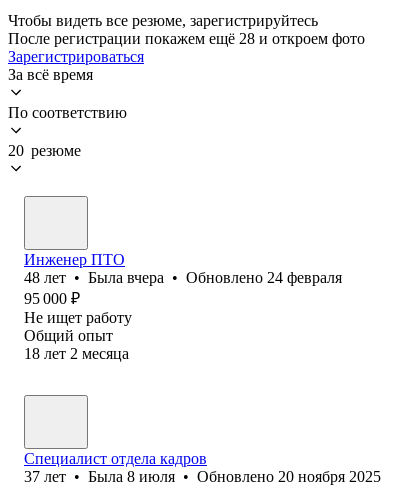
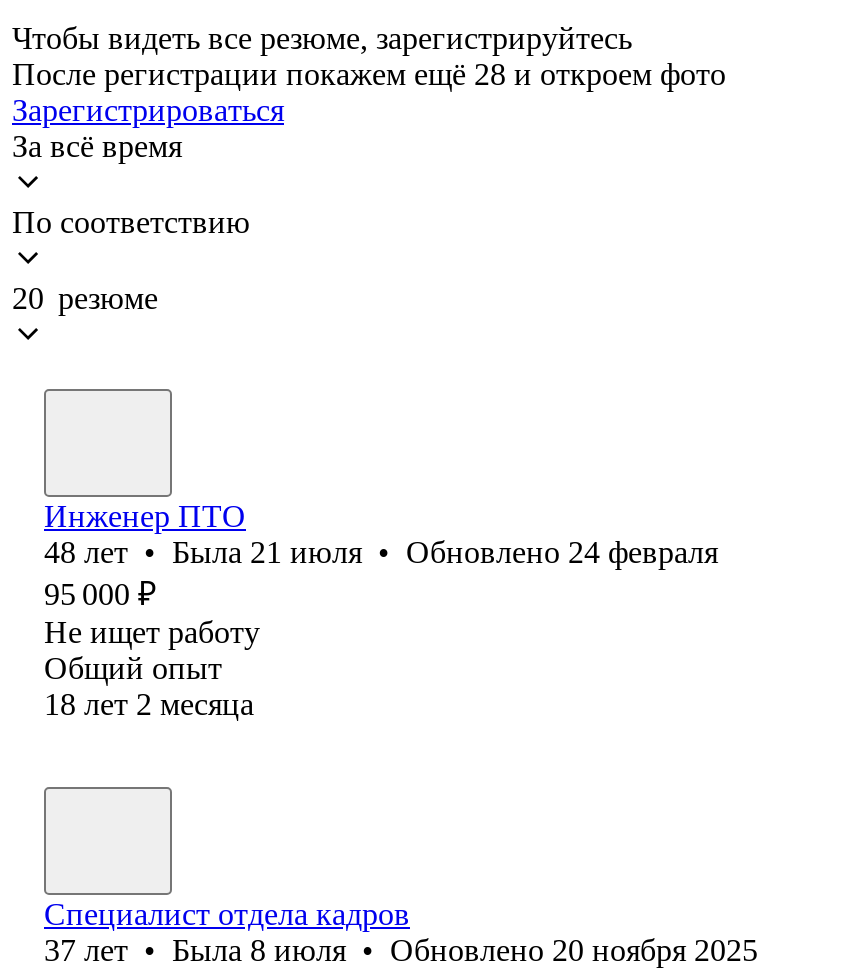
- 48 лет • Была вчера • Обновлено 24 февраля
+ 48 лет • Была 21 июля • Обновлено 24 февраля
